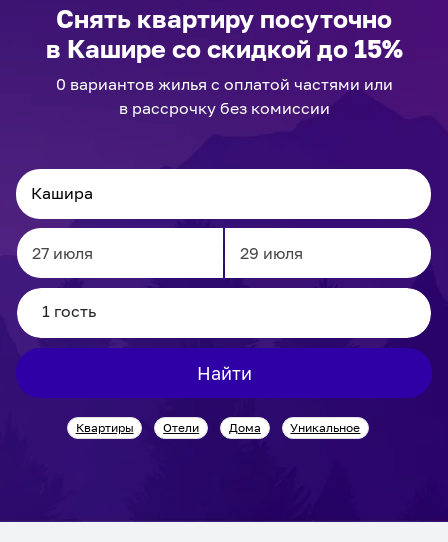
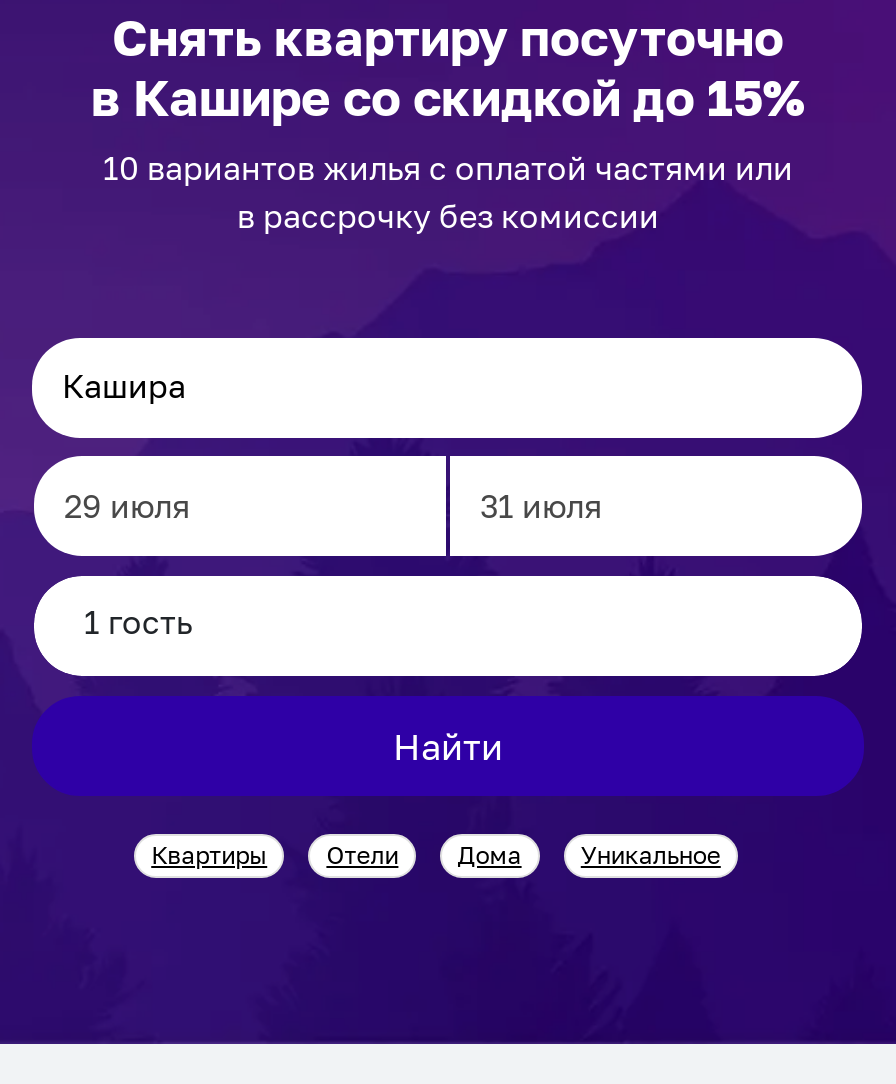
- 0 вариантов жилья с оплатой частями или
+ 10 вариантов жилья с оплатой частями или
